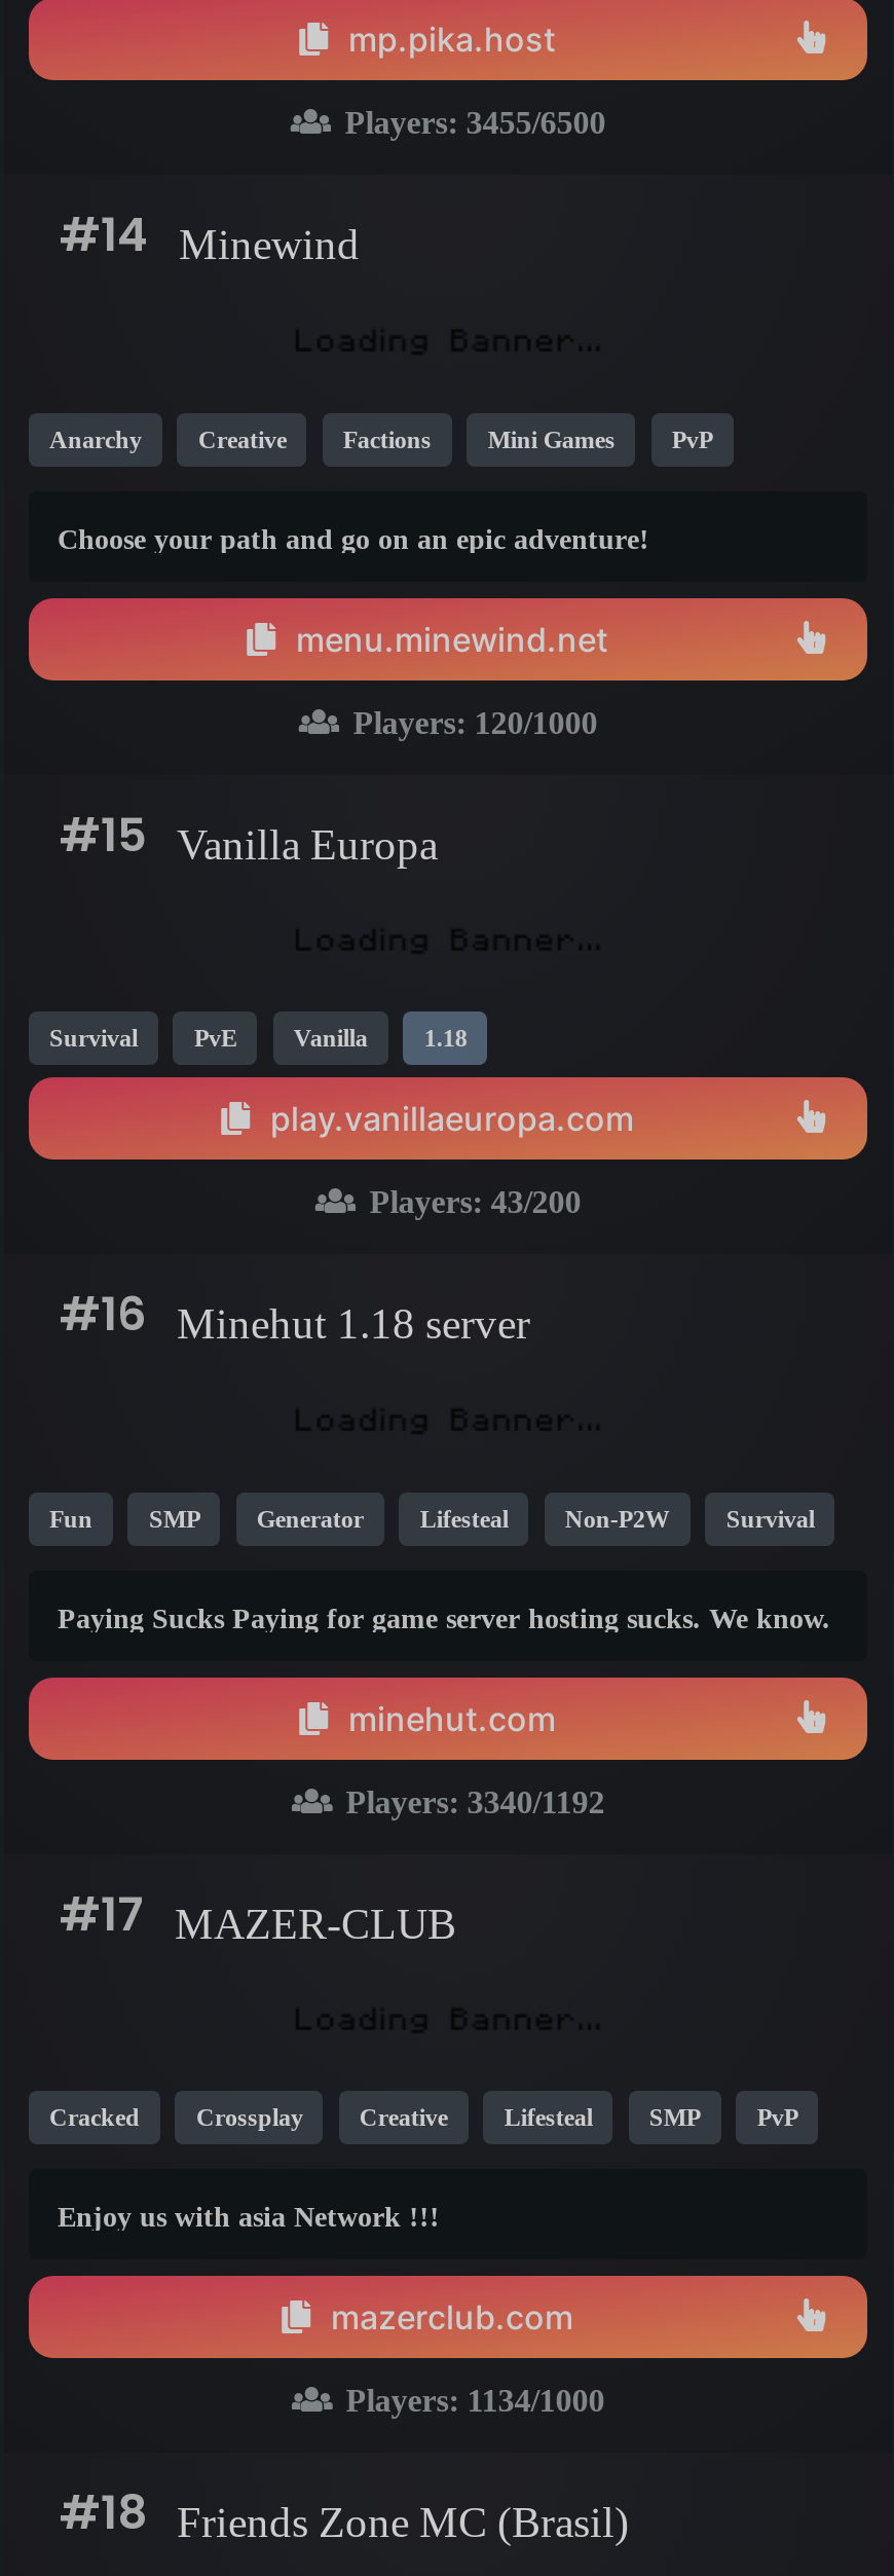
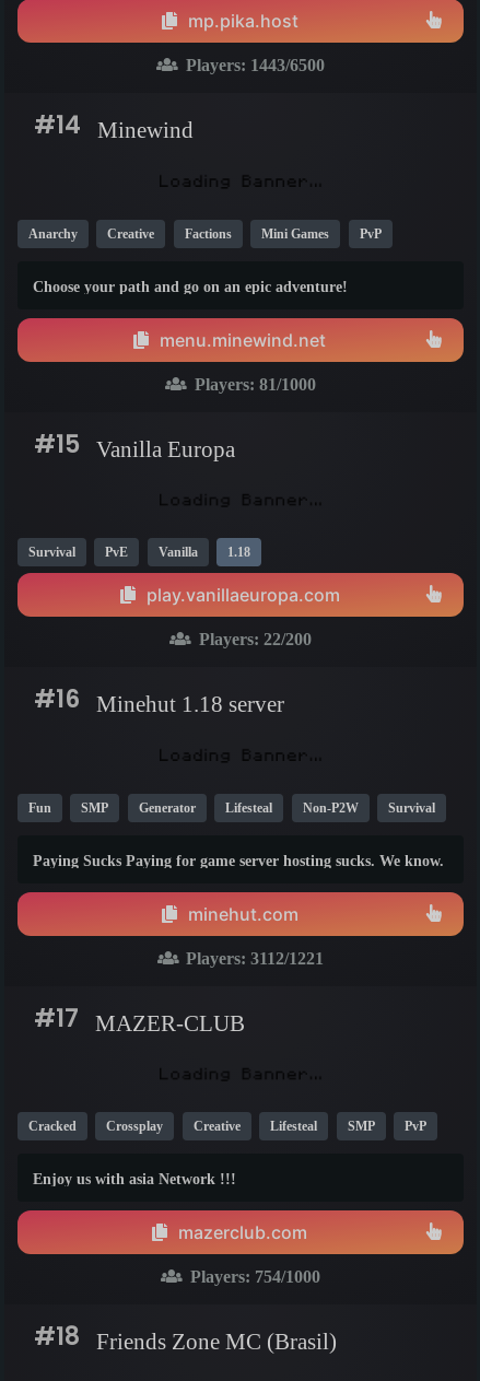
- Players: 3455/6500
+ Players: 1443/6500

- Players: 120/1000
+ Players: 81/1000

- Players: 43/200
+ Players: 22/200

- Players: 3340/1192
+ Players: 3112/1221

- Players: 1134/1000
+ Players: 754/1000
